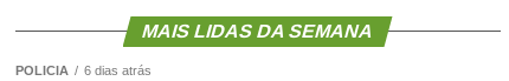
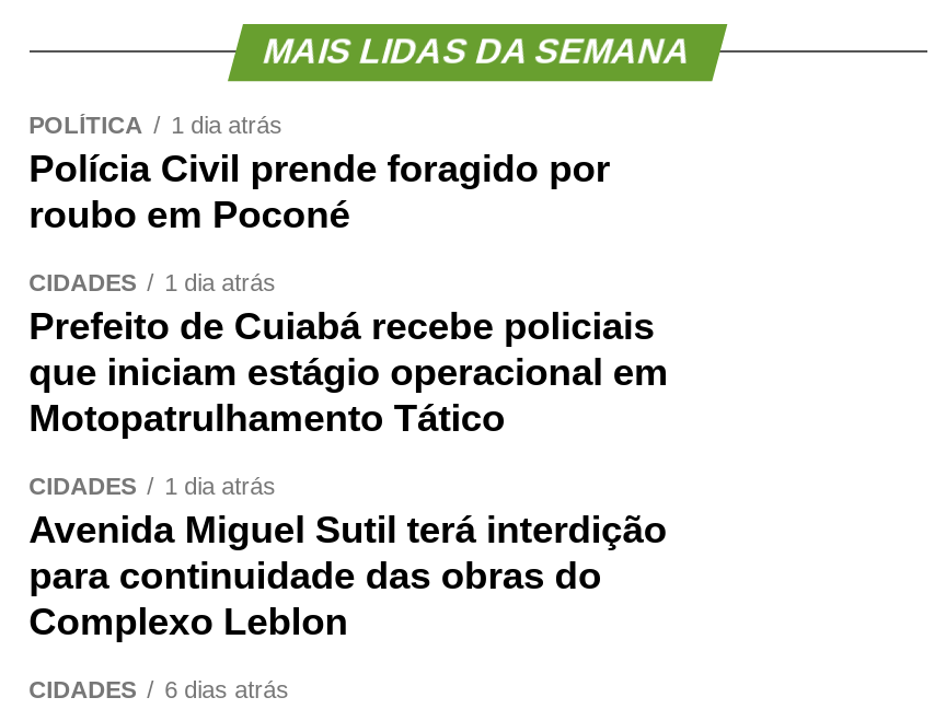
- POLÍCIA
+ POLÍTICA
+ 1 dia atrás
+ Polícia Civil prende foragido por
+ roubo em Poconé
+ CIDADES
+ 1 dia atrás
+ Prefeito de Cuiabá recebe policiais
+ que iniciam estágio operacional em
+ Motopatrulhamento Tático
+ CIDADES
+ 1 dia atrás
+ Avenida Miguel Sutil terá interdição
+ para continuidade das obras do
+ Complexo Leblon
+ CIDADES
